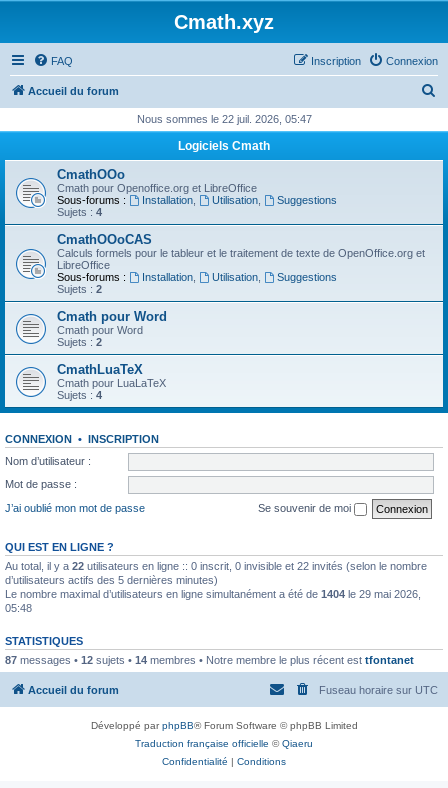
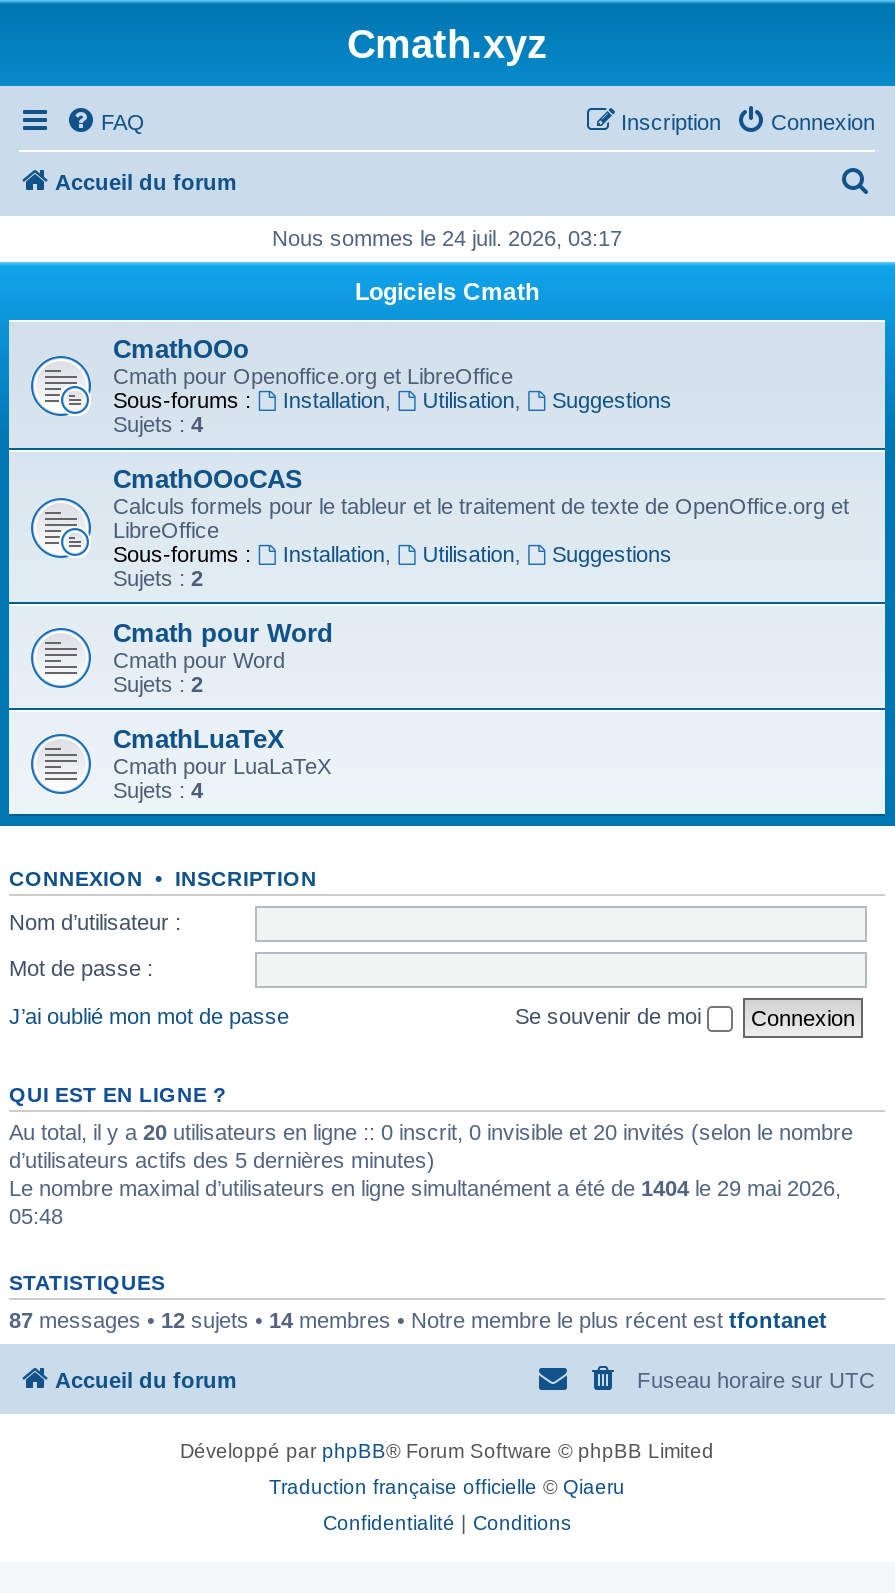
- Nous sommes le 22 juil. 2026, 05:47
+ Nous sommes le 24 juil. 2026, 03:17

- Au total, il y a 22 utilisateurs en ligne :: 0 inscrit, 0 invisible et 22 invités (selon le nombre
+ Au total, il y a 20 utilisateurs en ligne :: 0 inscrit, 0 invisible et 20 invités (selon le nombre
